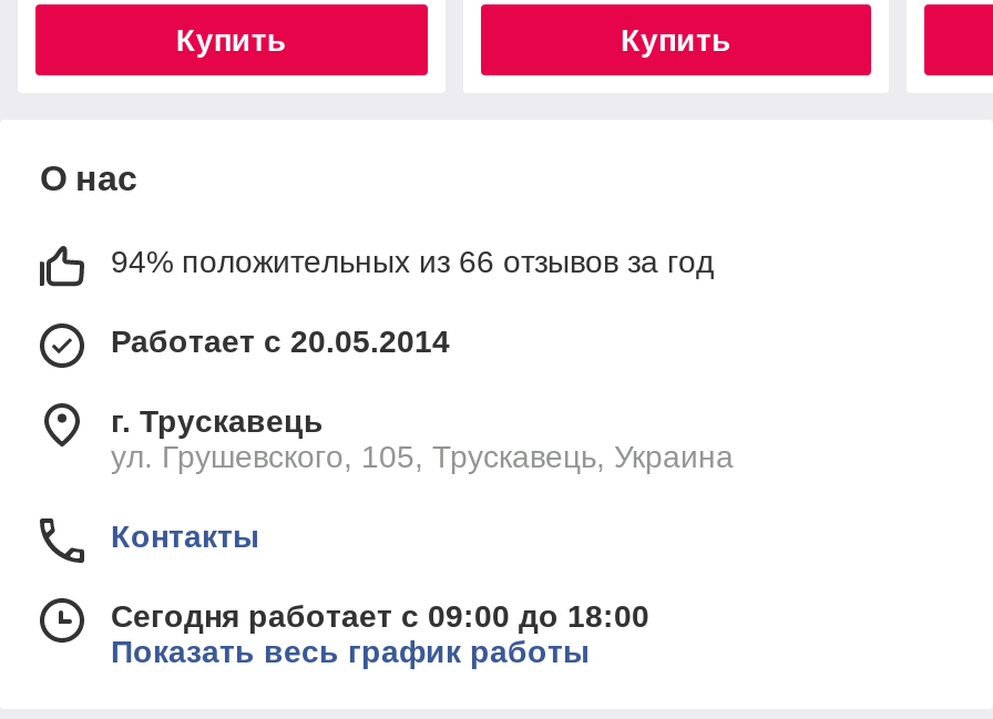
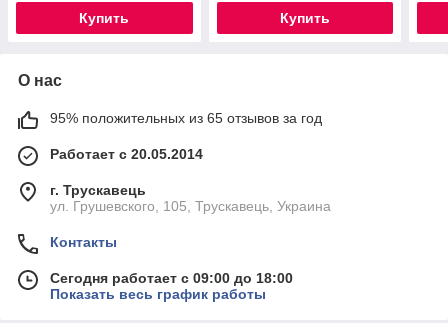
- 94% положительных из 66 отзывов за год
+ 95% положительных из 65 отзывов за год
